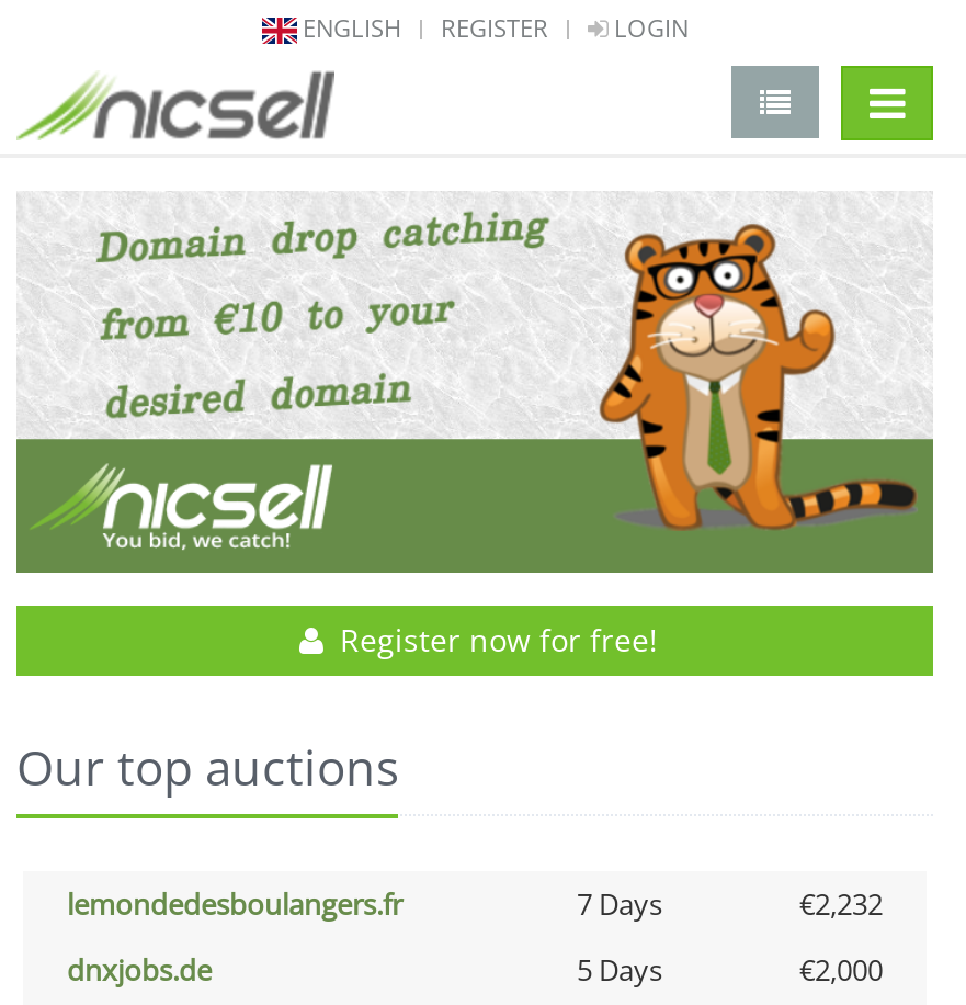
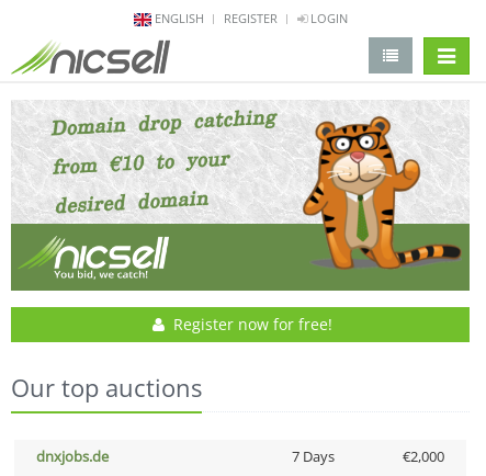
- lemondedesboulangers.fr
- 7 Days
- €2,232

- 5 Days
+ 7 Days
